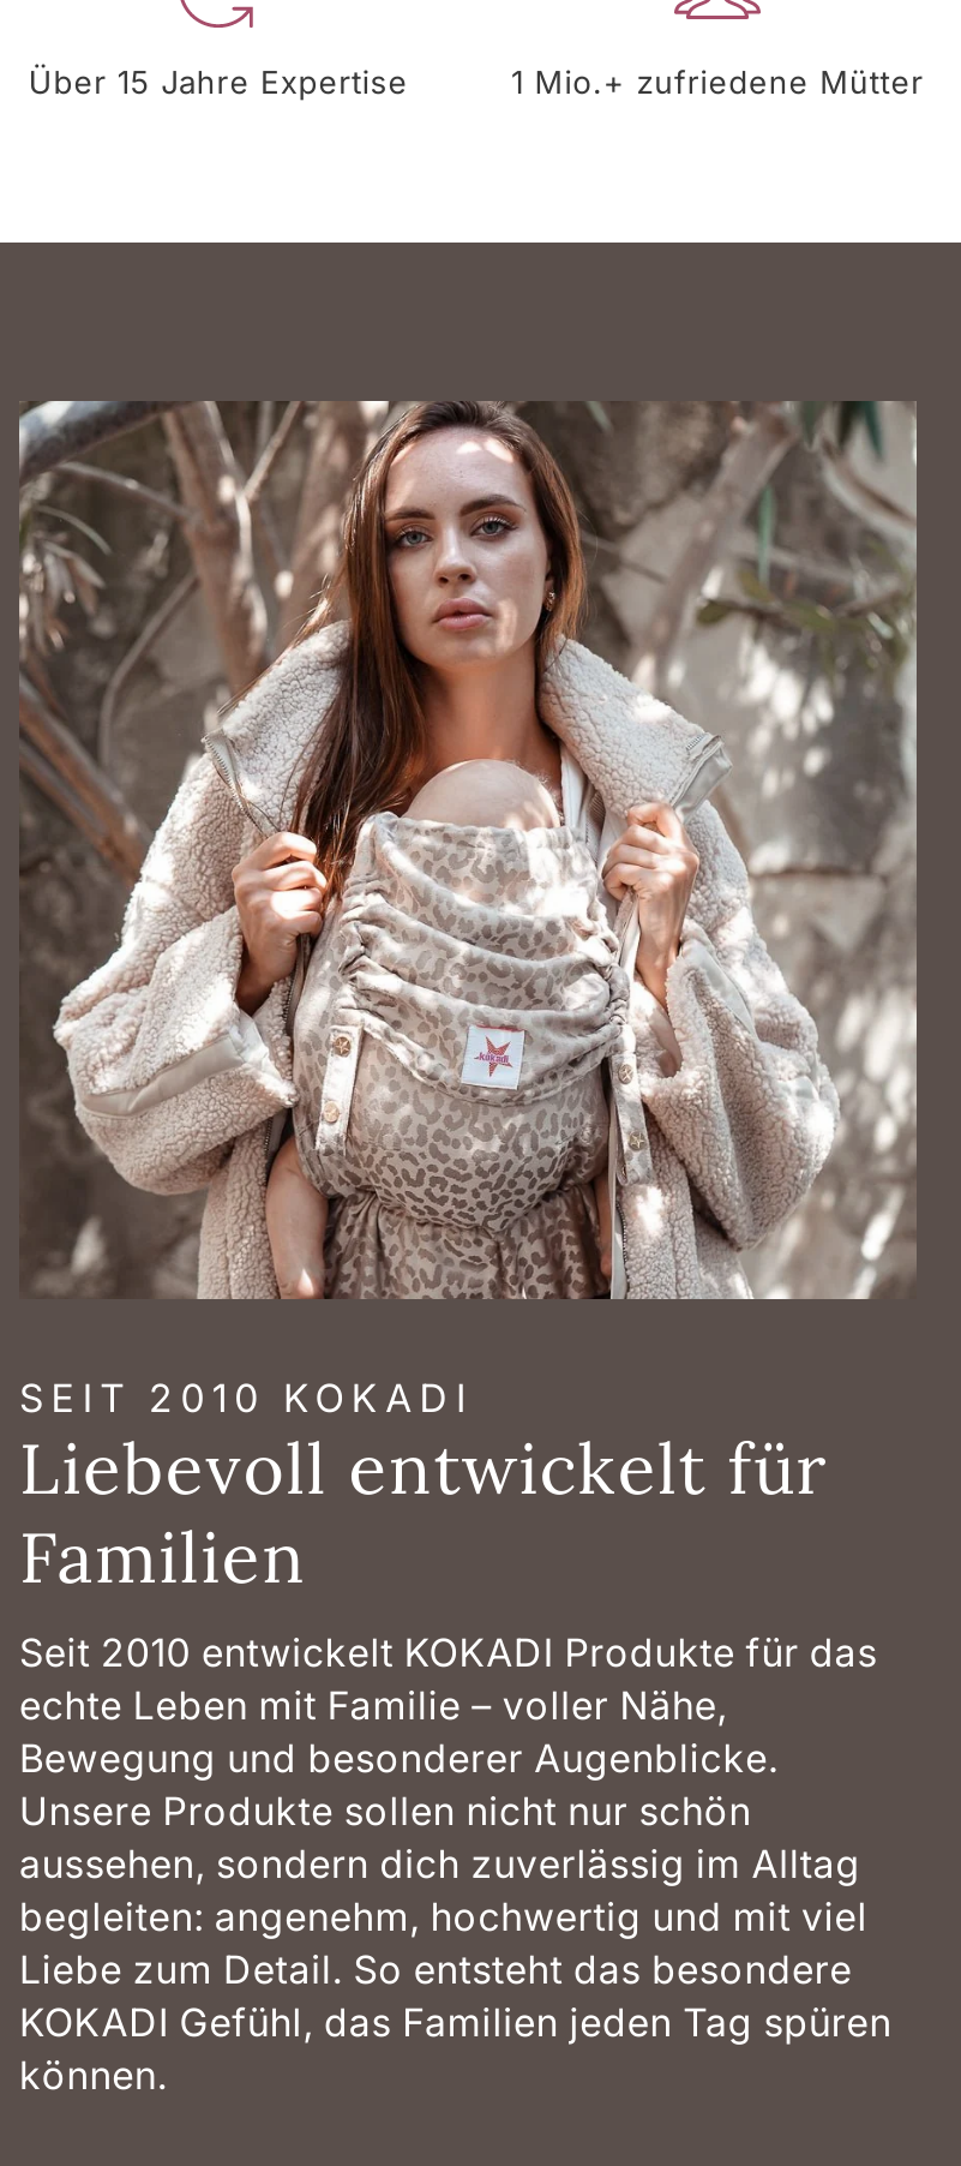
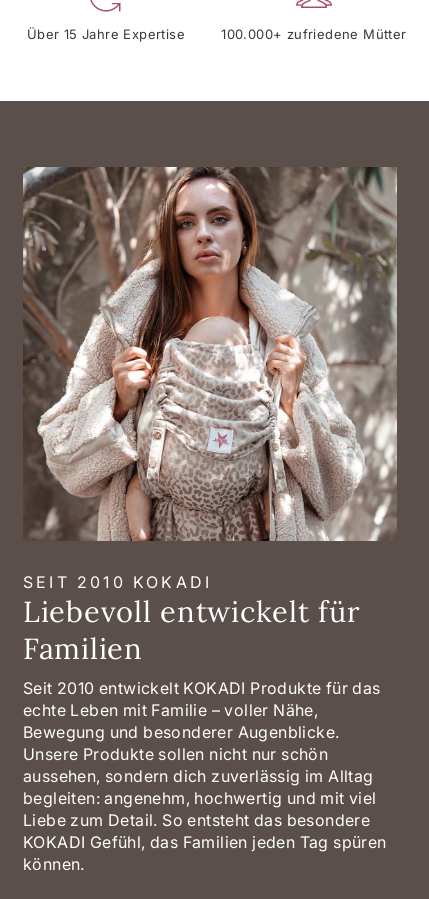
- 1 Mio.+ zufriedene Mütter
+ 100.000+ zufriedene Mütter
